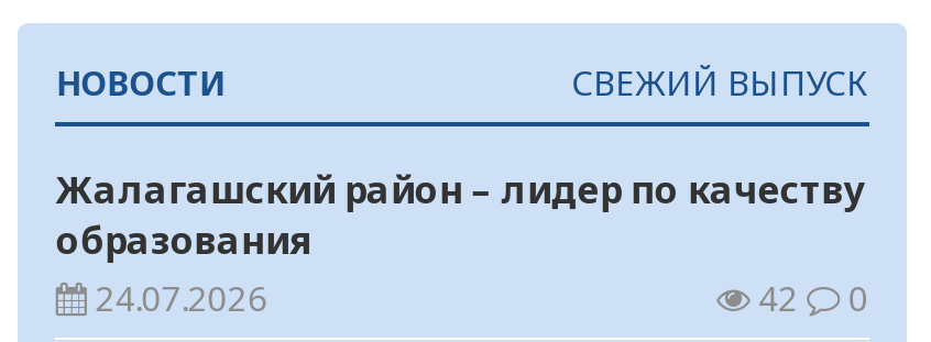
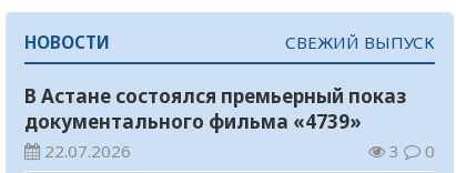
- Жалагашский район – лидер по качеству
- образования
- 24.07.2026
- 42
+ В Астане состоялся премьерный показ
+ документального фильма «4739»
+ 22.07.2026
+ 3
